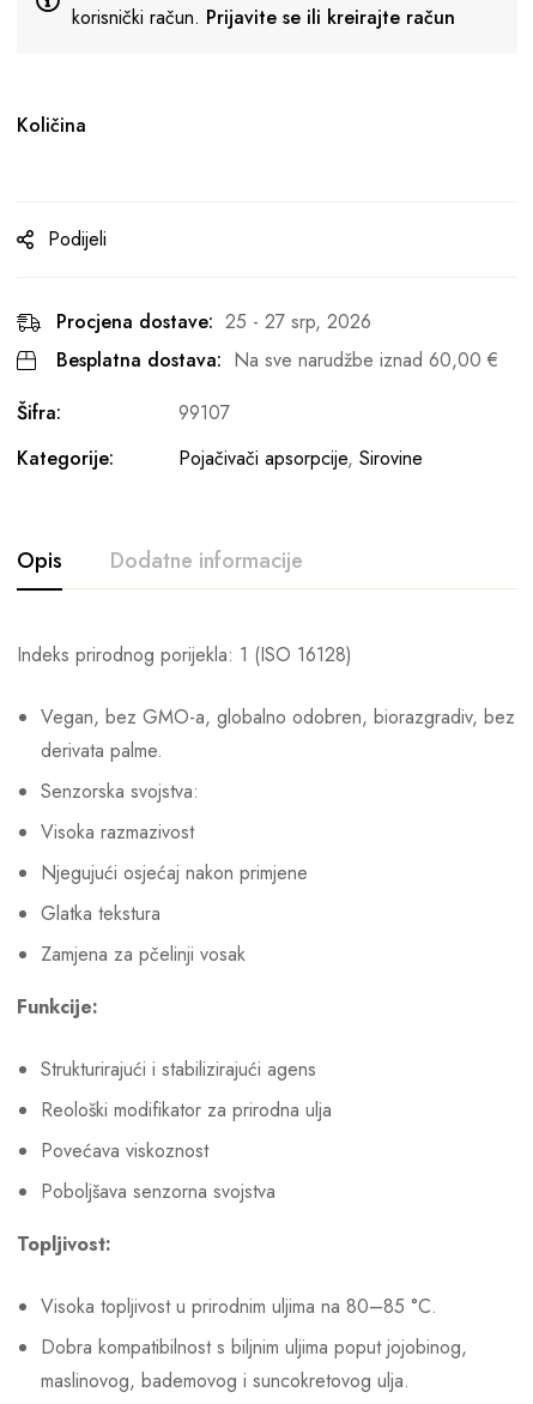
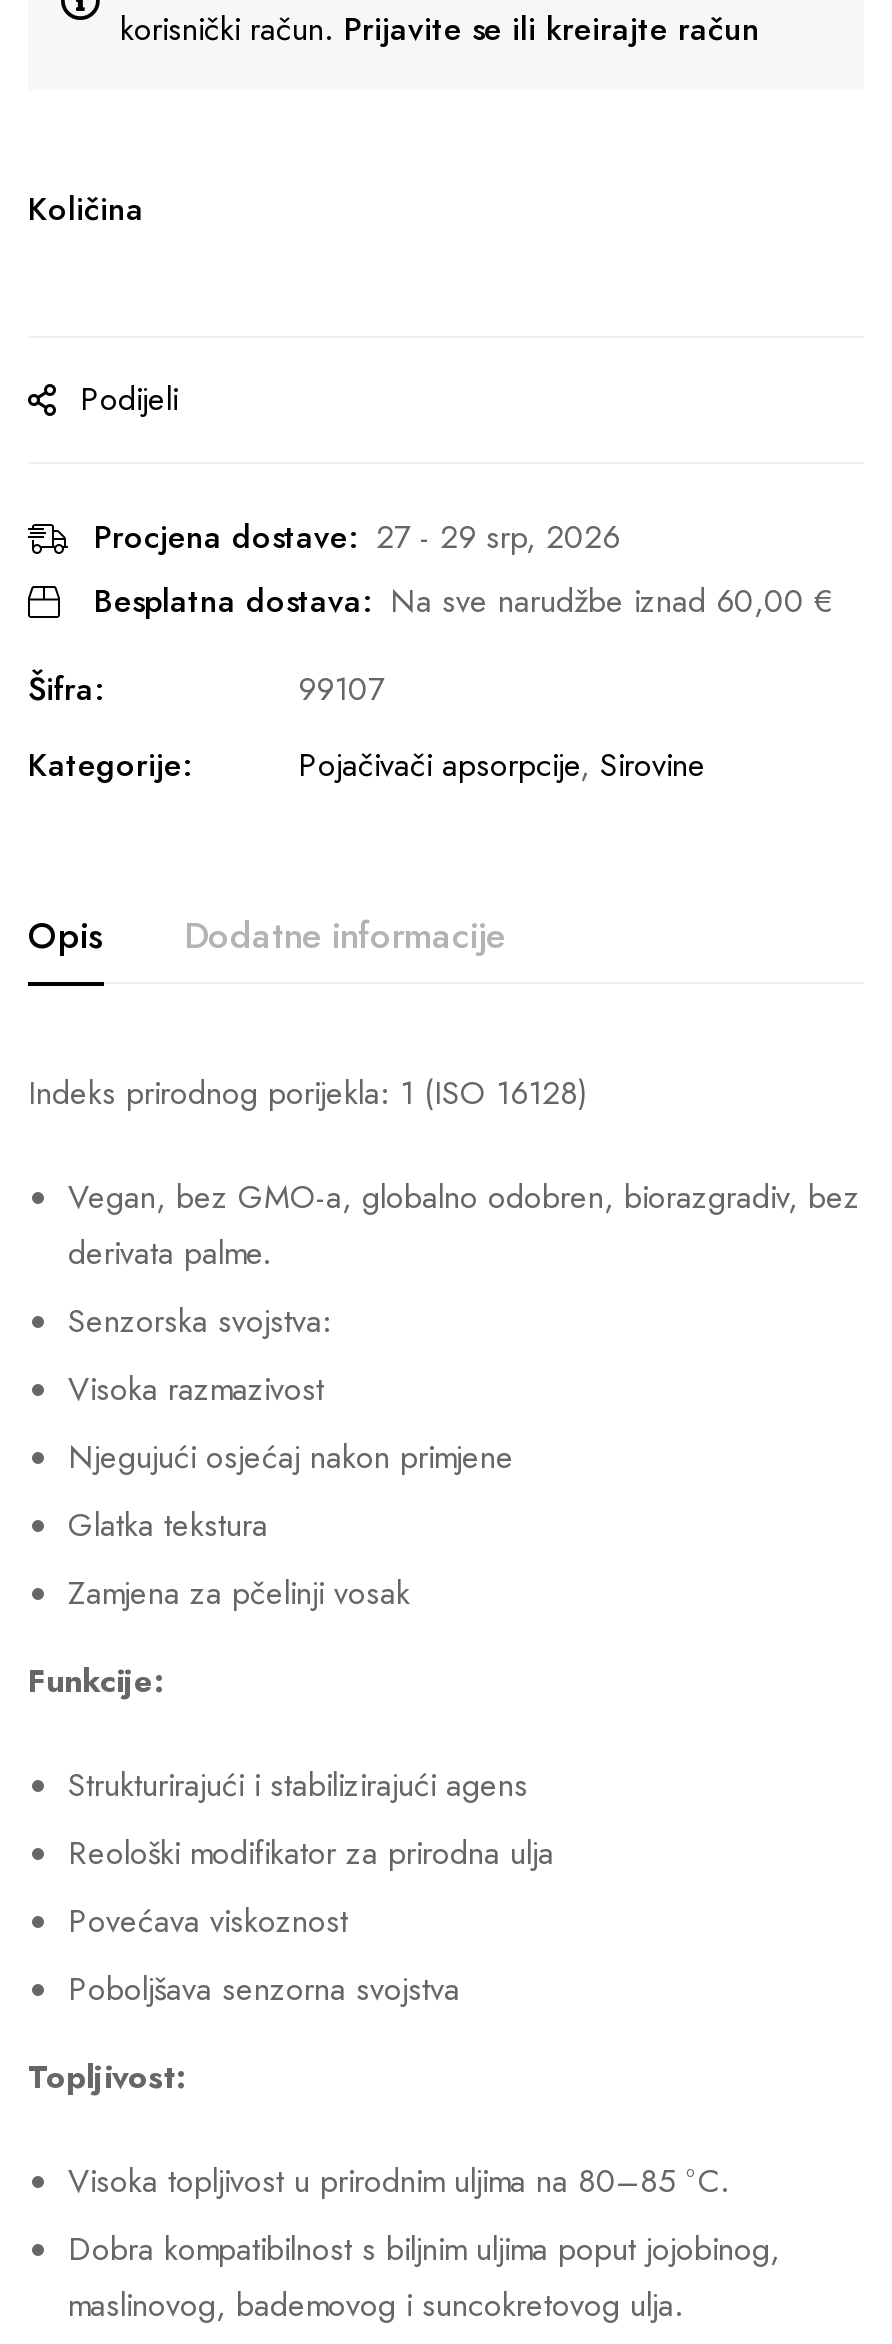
- Procjena dostave: 25 - 27 srp, 2026
+ Procjena dostave: 27 - 29 srp, 2026
